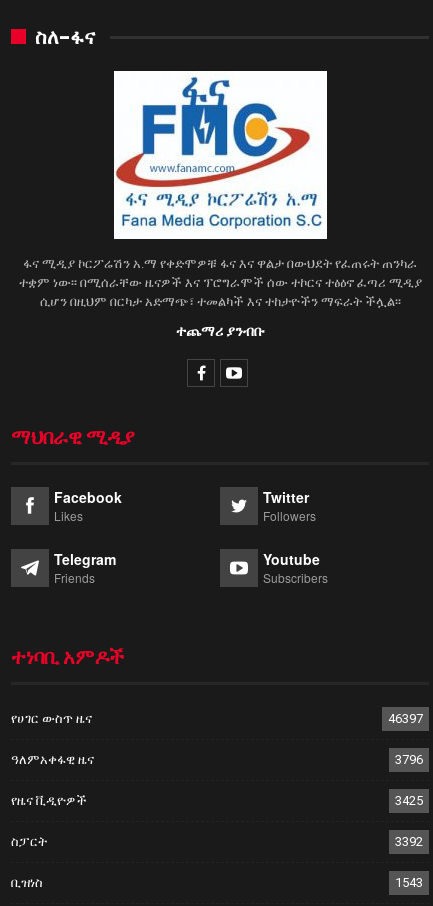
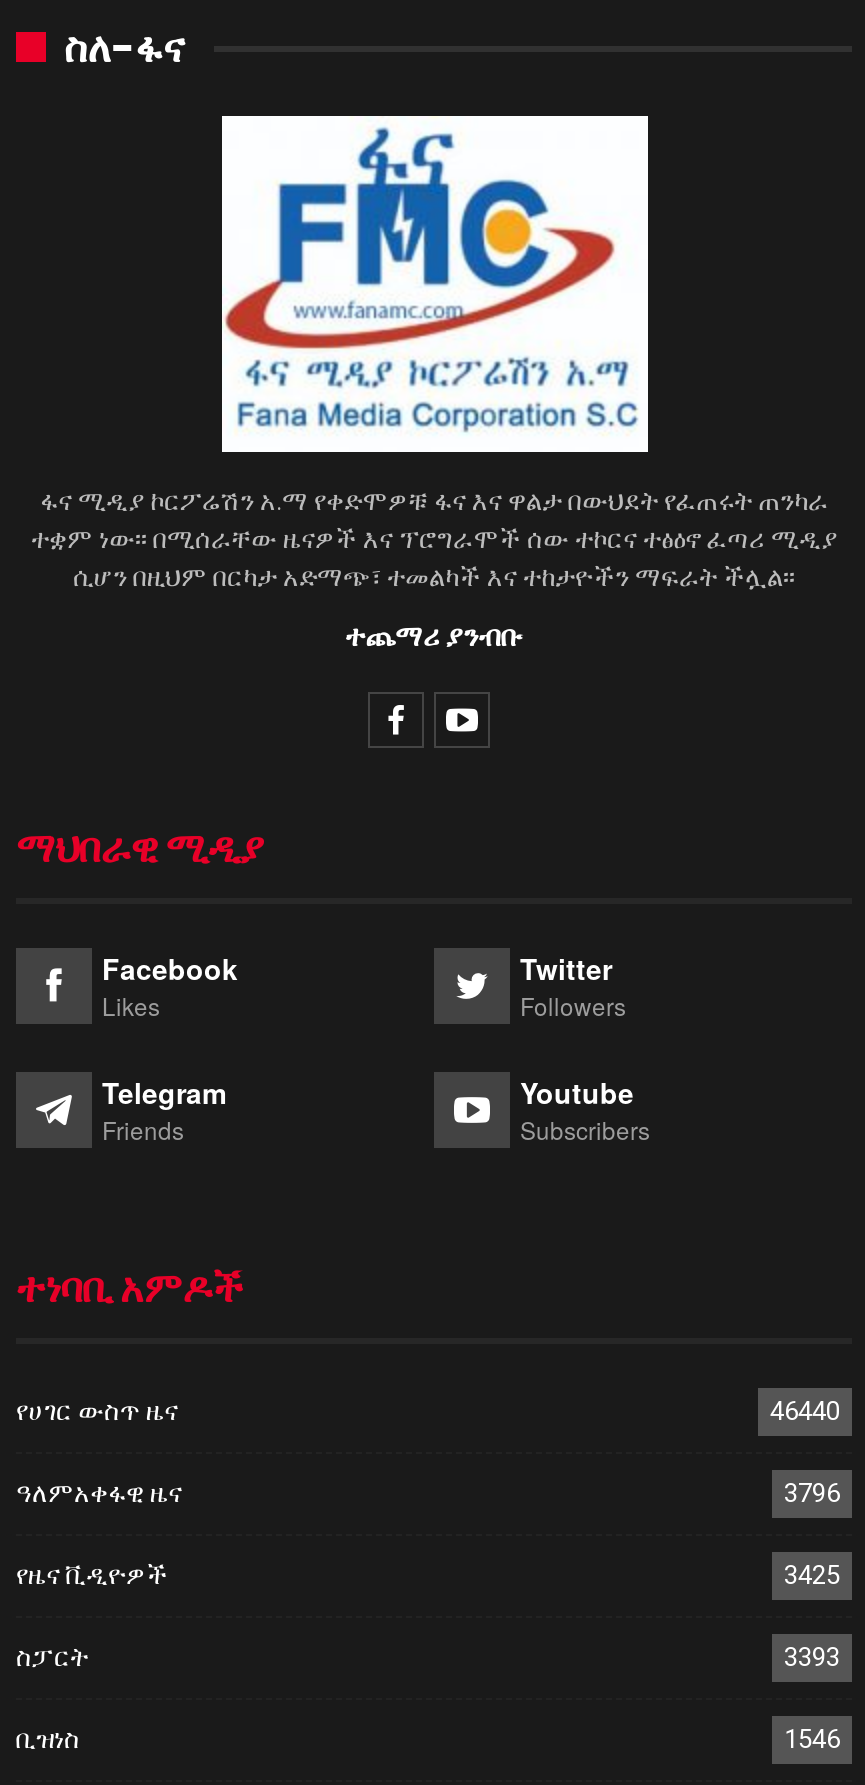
- 46397
+ 46440

- 3392
+ 3393

- 1543
+ 1546
